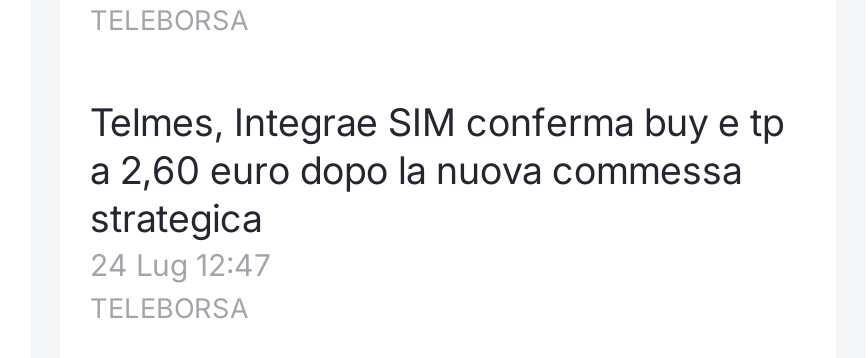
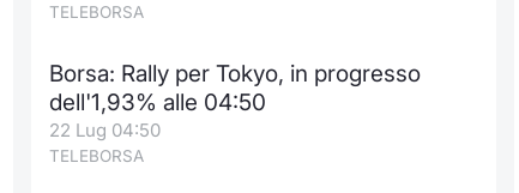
- Telmes, Integrae SIM conferma buy e tp
- a 2,60 euro dopo la nuova commessa
- strategica
- 24 Lug 12:47
+ Borsa: Rally per Tokyo, in progresso
+ dell'1,93% alle 04:50
+ 22 Lug 04:50
